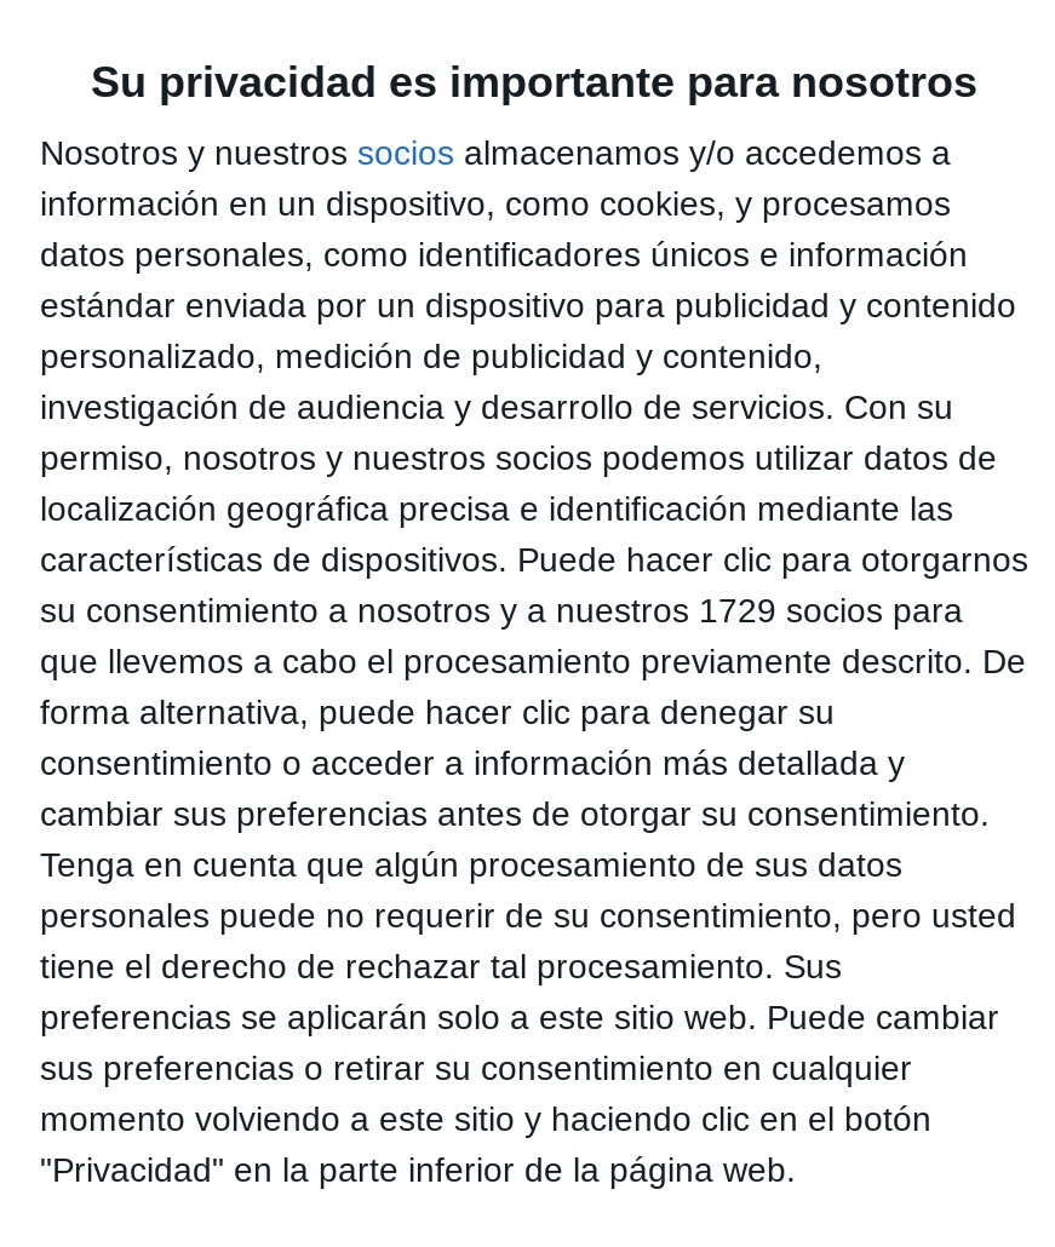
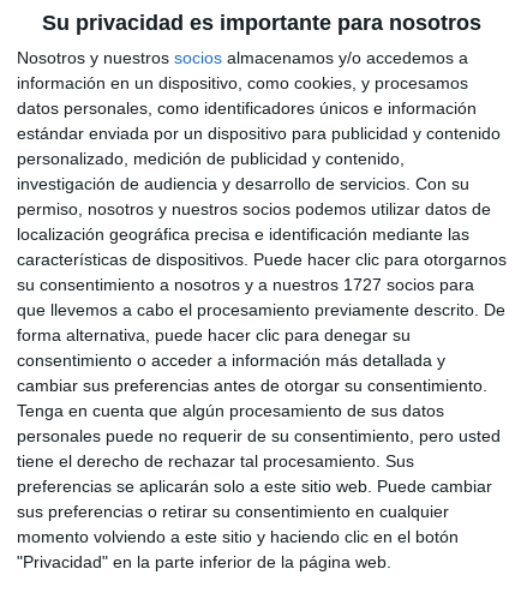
- su consentimiento a nosotros y a nuestros 1729 socios para
+ su consentimiento a nosotros y a nuestros 1727 socios para
